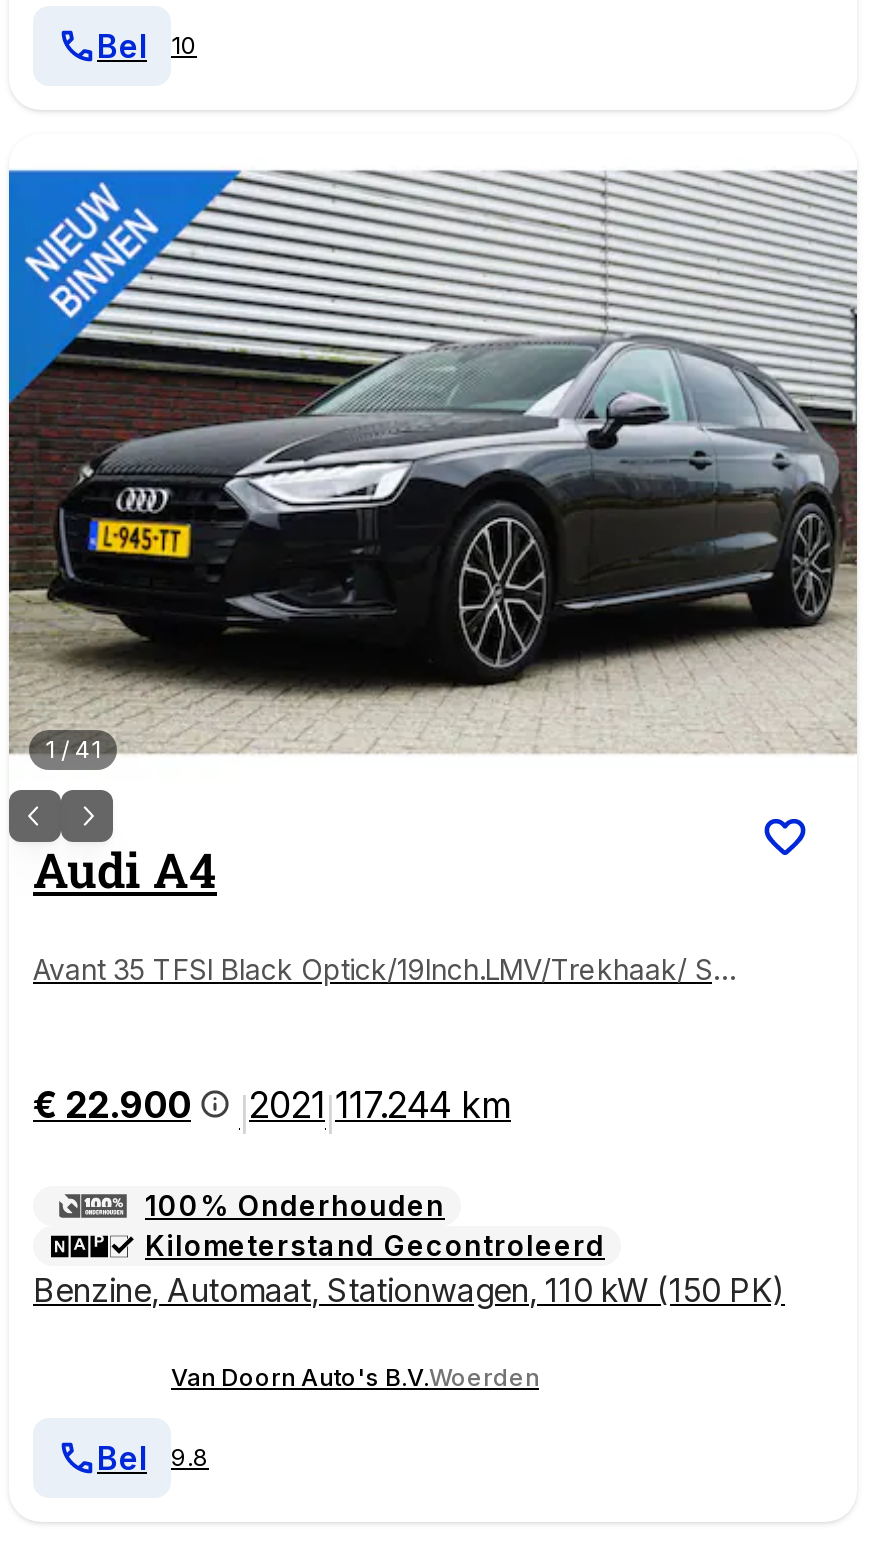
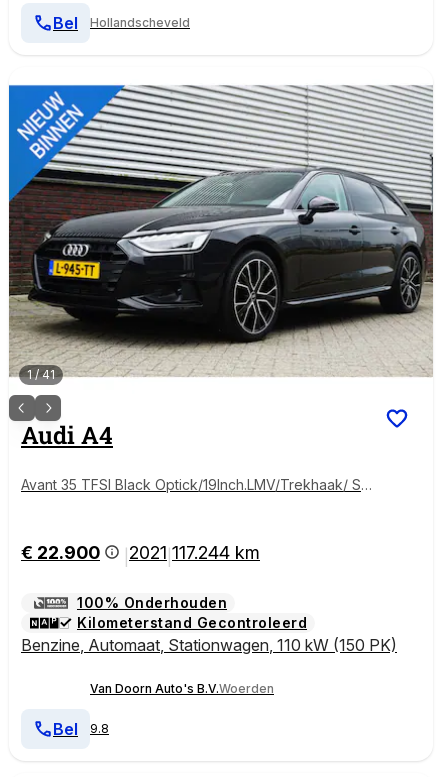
- 10
+ Hollandscheveld
